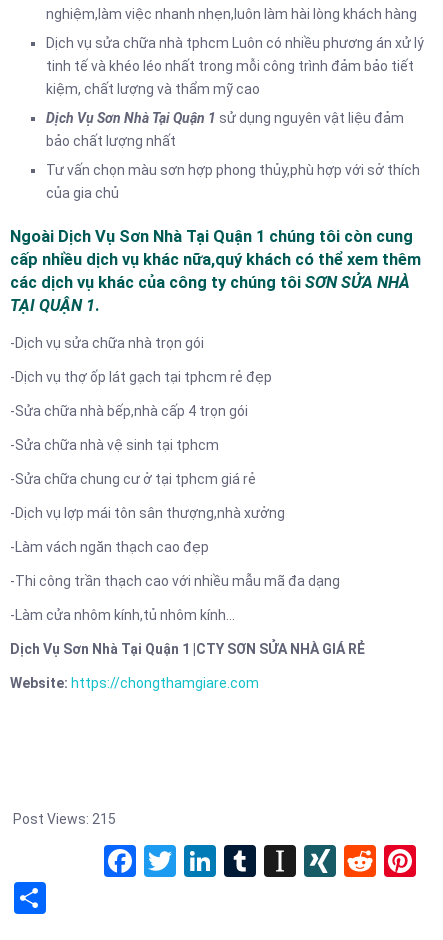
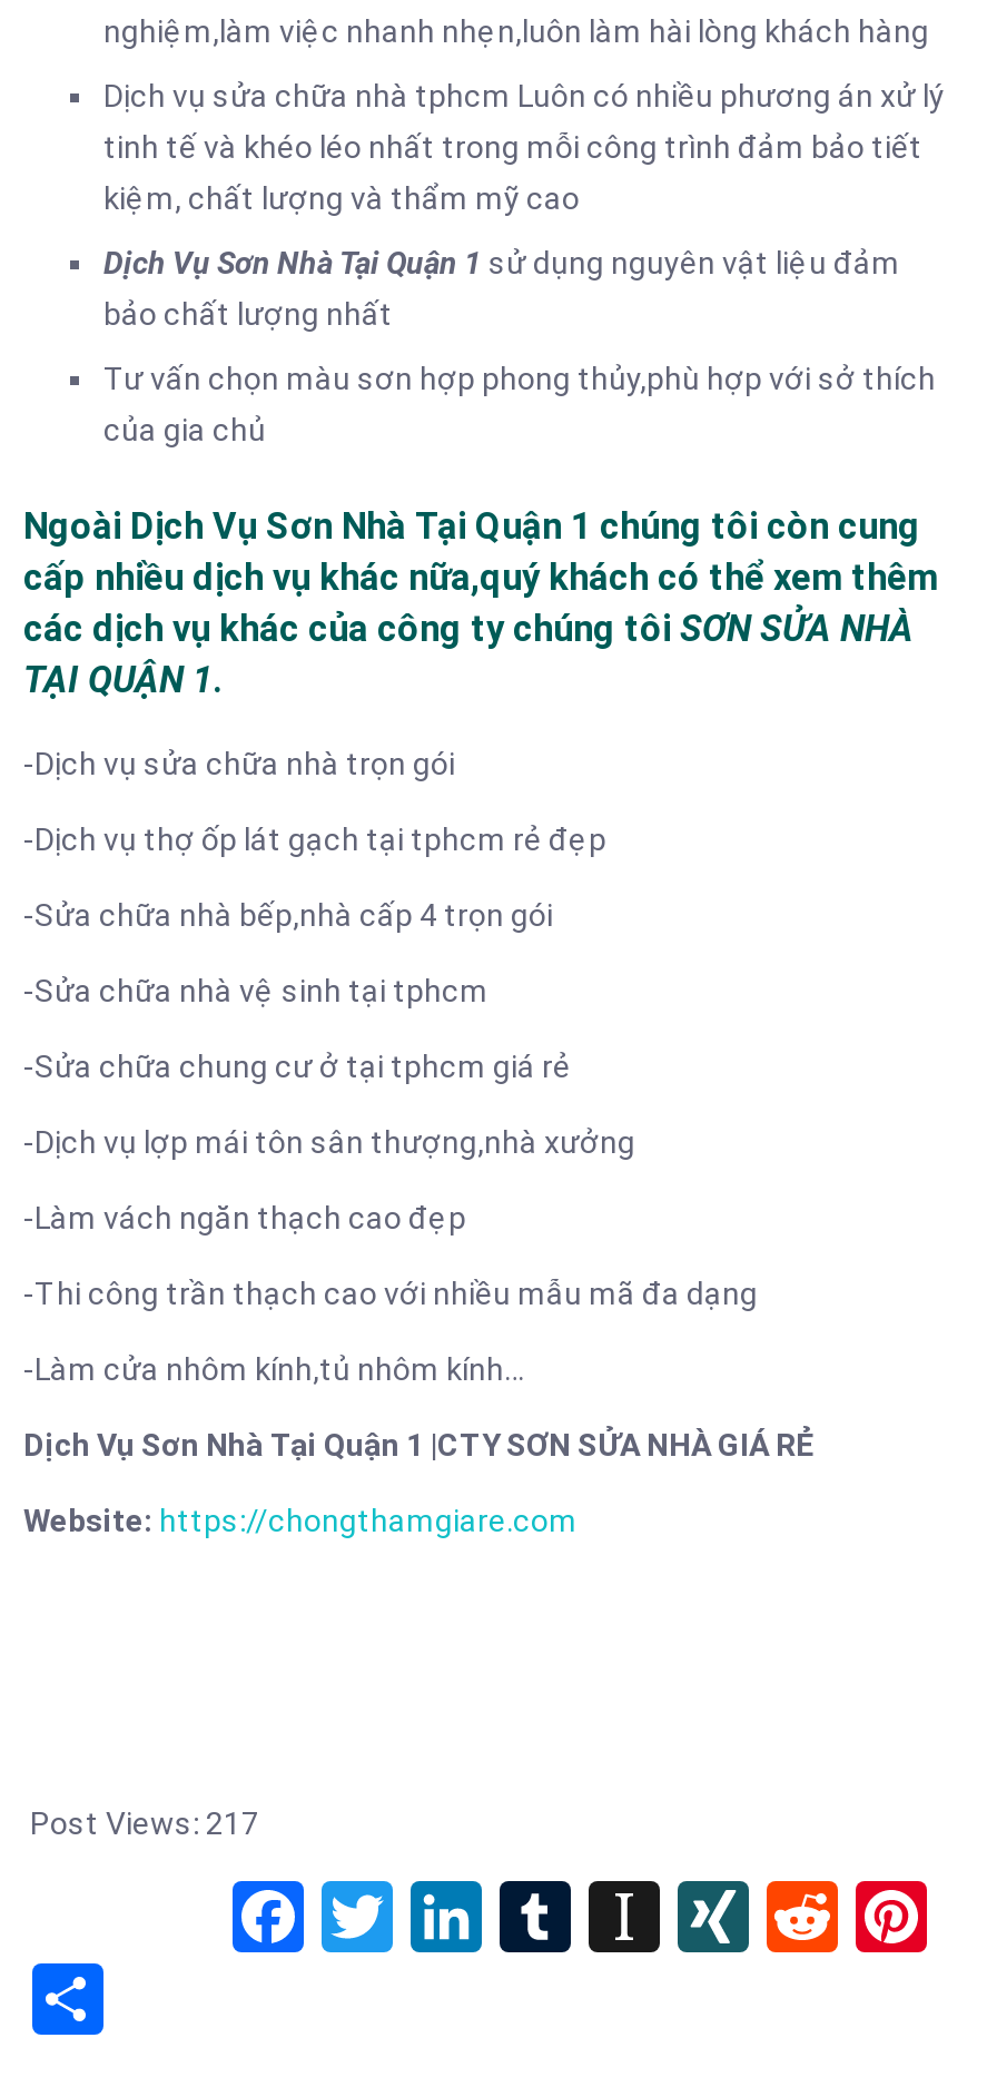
- Post Views: 215
+ Post Views: 217
